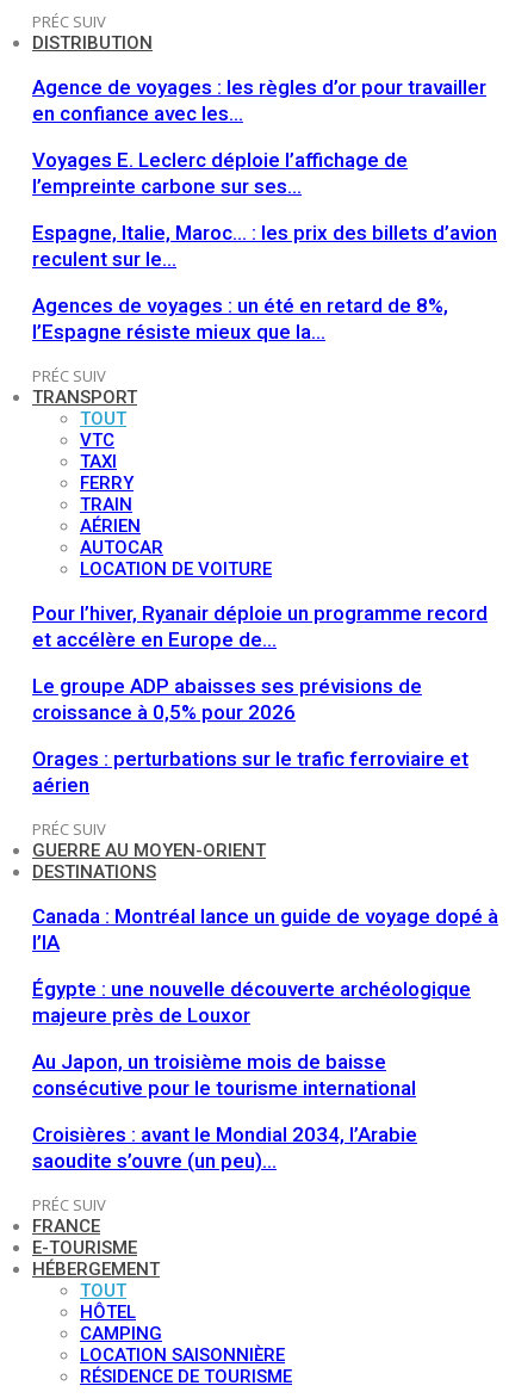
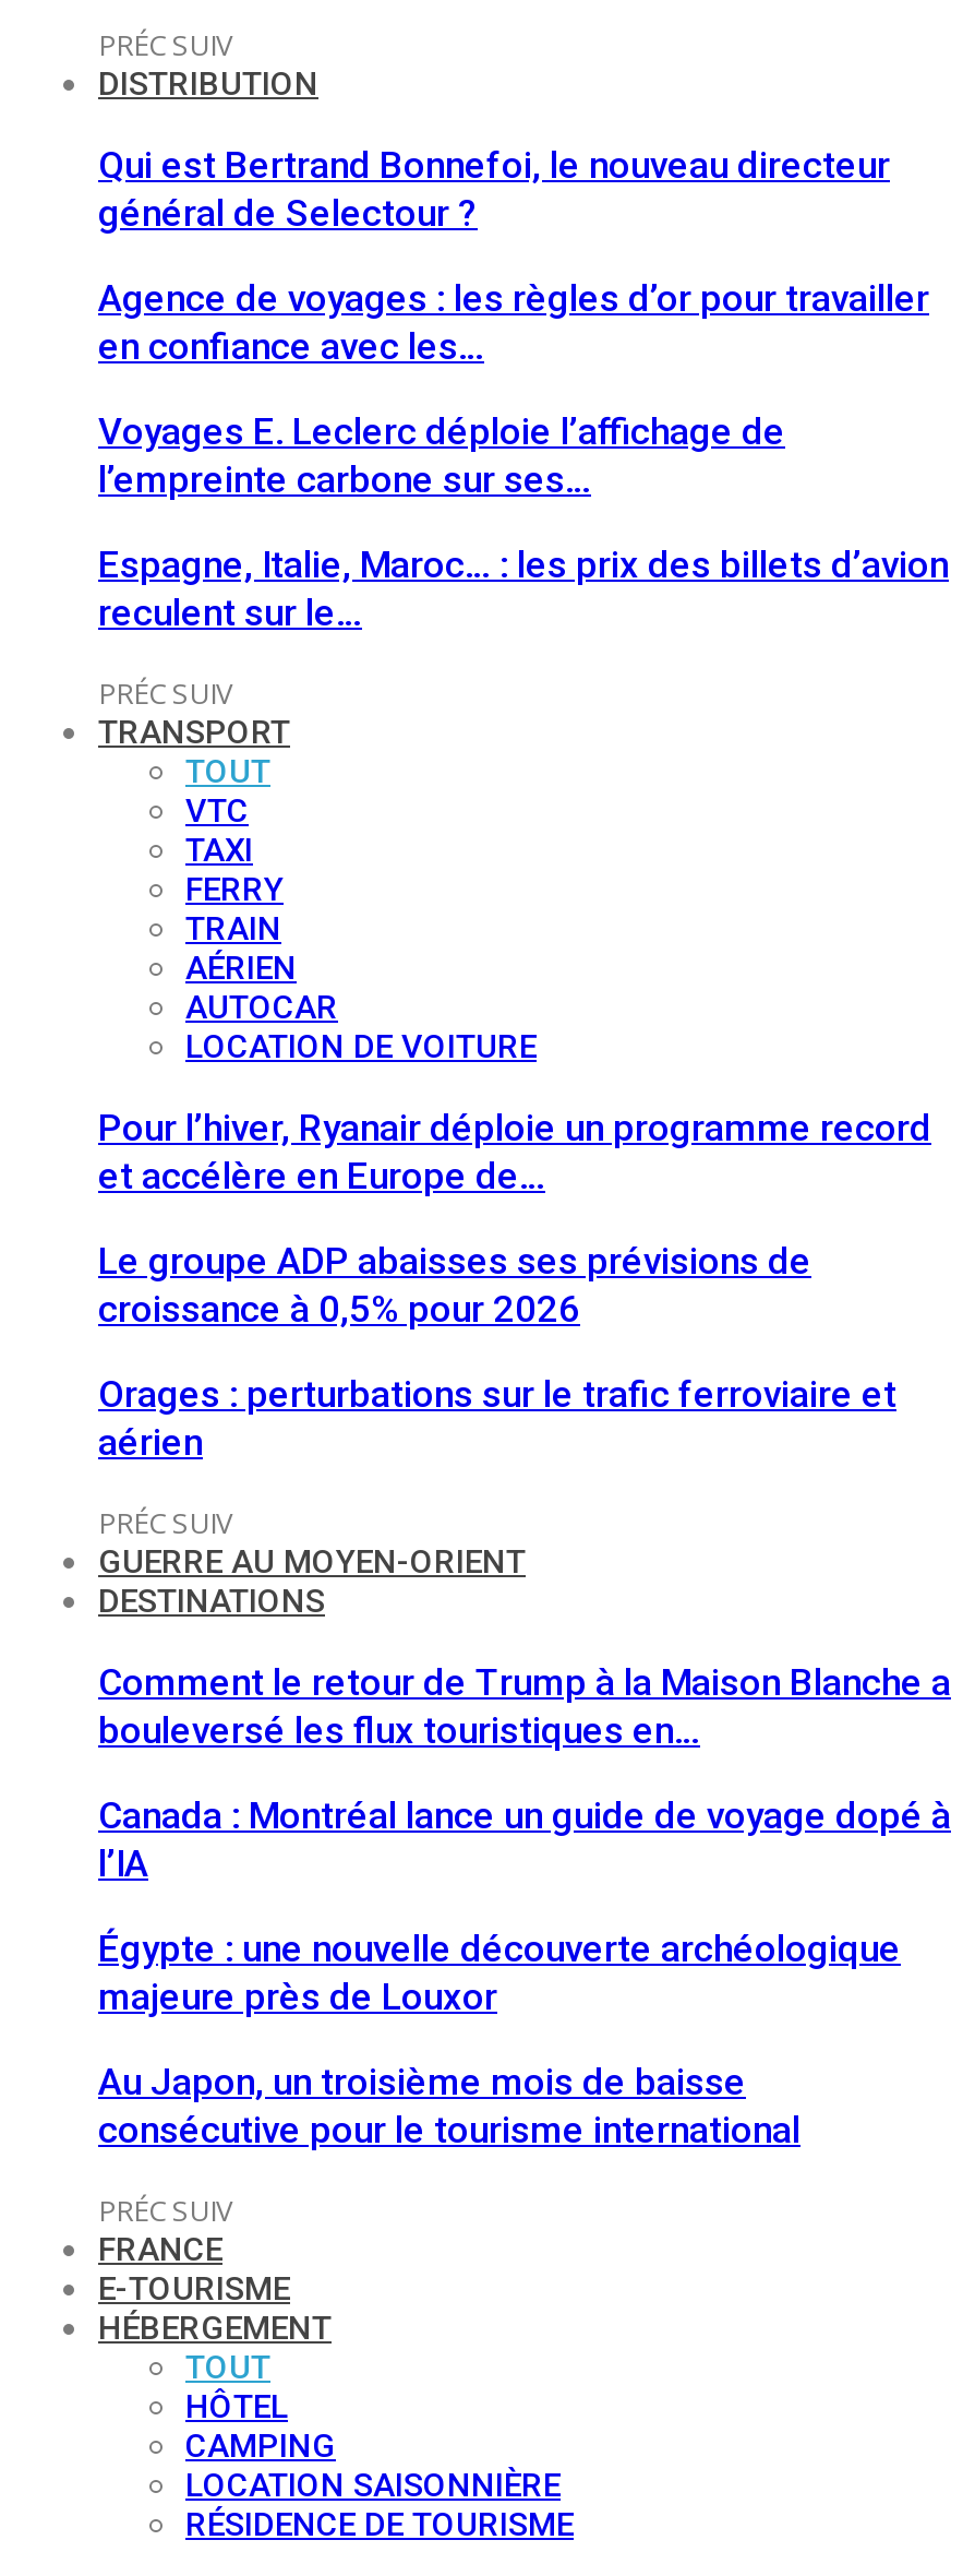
+ Qui est Bertrand Bonnefoi, le nouveau directeur
+ général de Selectour ?

moved down: Agence de voyages : les règles d’or pour travailler | en confiance avec les… | Voyages E. Leclerc déploie l’affichage de | l’empreinte carbone sur ses… | Espagne, Italie, Maroc… : les prix des billets d’avion | reculent sur le…

- Agences de voyages : un été en retard de 8%,
- l’Espagne résiste mieux que la…

+ Comment le retour de Trump à la Maison Blanche a
+ bouleversé les flux touristiques en…

moved down: Canada : Montréal lance un guide de voyage dopé à | l’IA | Égypte : une nouvelle découverte archéologique | majeure près de Louxor | Au Japon, un troisième mois de baisse | consécutive pour le tourisme international

- Croisières : avant le Mondial 2034, l’Arabie
- saoudite s’ouvre (un peu)…
